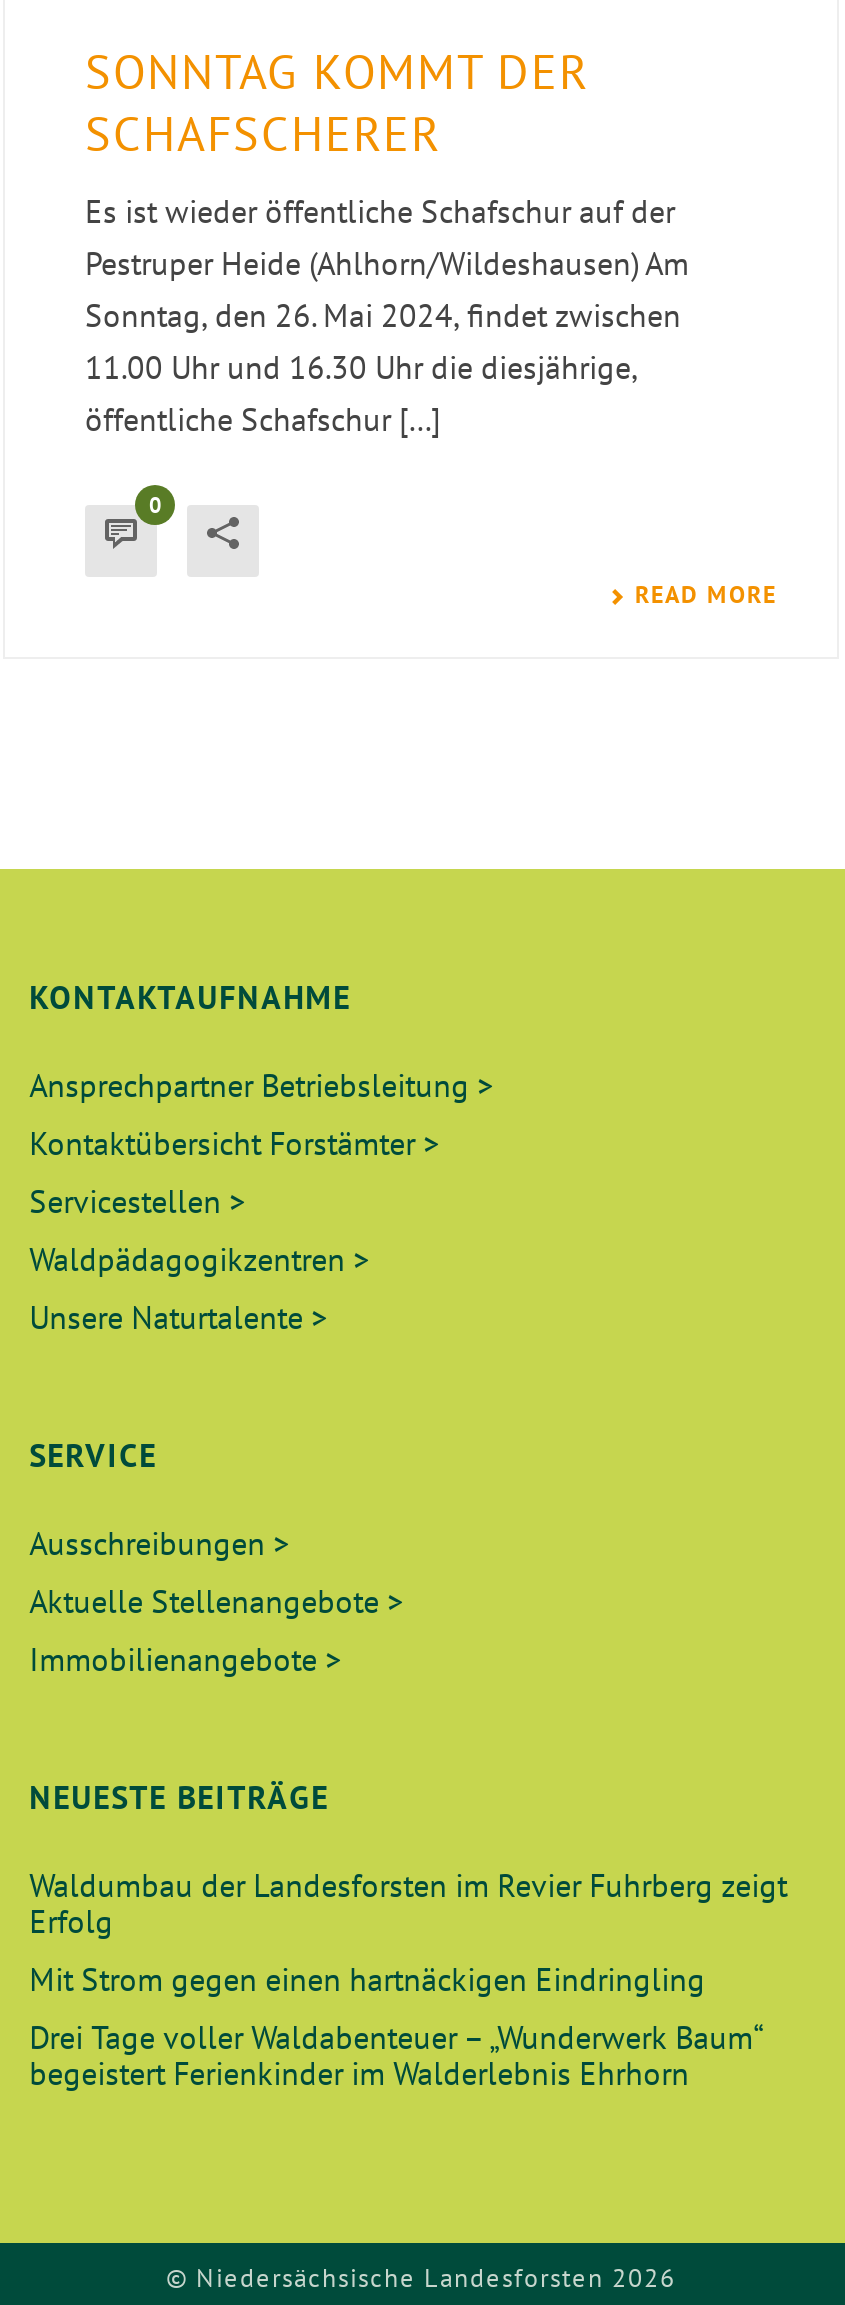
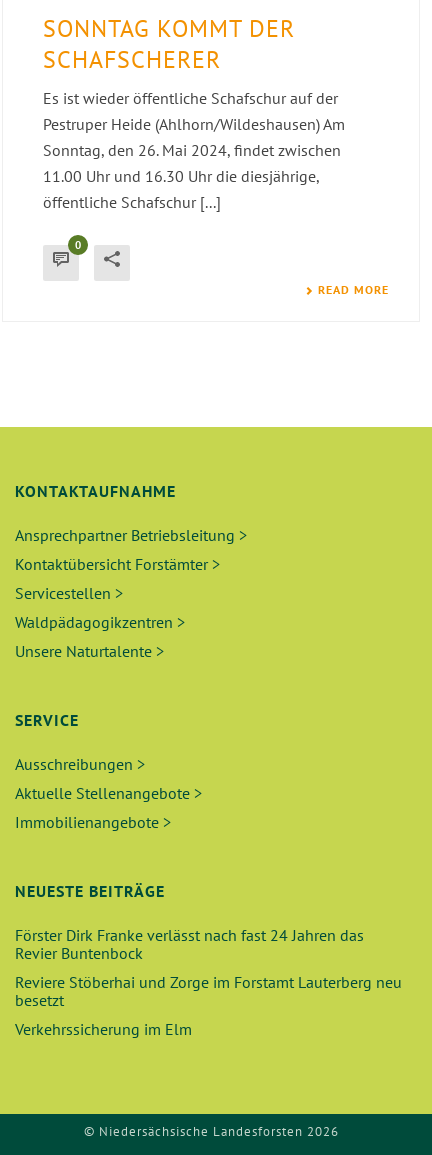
- Waldumbau der Landesforsten im Revier Fuhrberg zeigt
- Erfolg
- Mit Strom gegen einen hartnäckigen Eindringling
- Drei Tage voller Waldabenteuer – „Wunderwerk Baum“
- begeistert Ferienkinder im Walderlebnis Ehrhorn
+ Förster Dirk Franke verlässt nach fast 24 Jahren das
+ Revier Buntenbock
+ Reviere Stöberhai und Zorge im Forstamt Lauterberg neu
+ besetzt
+ Verkehrssicherung im Elm
